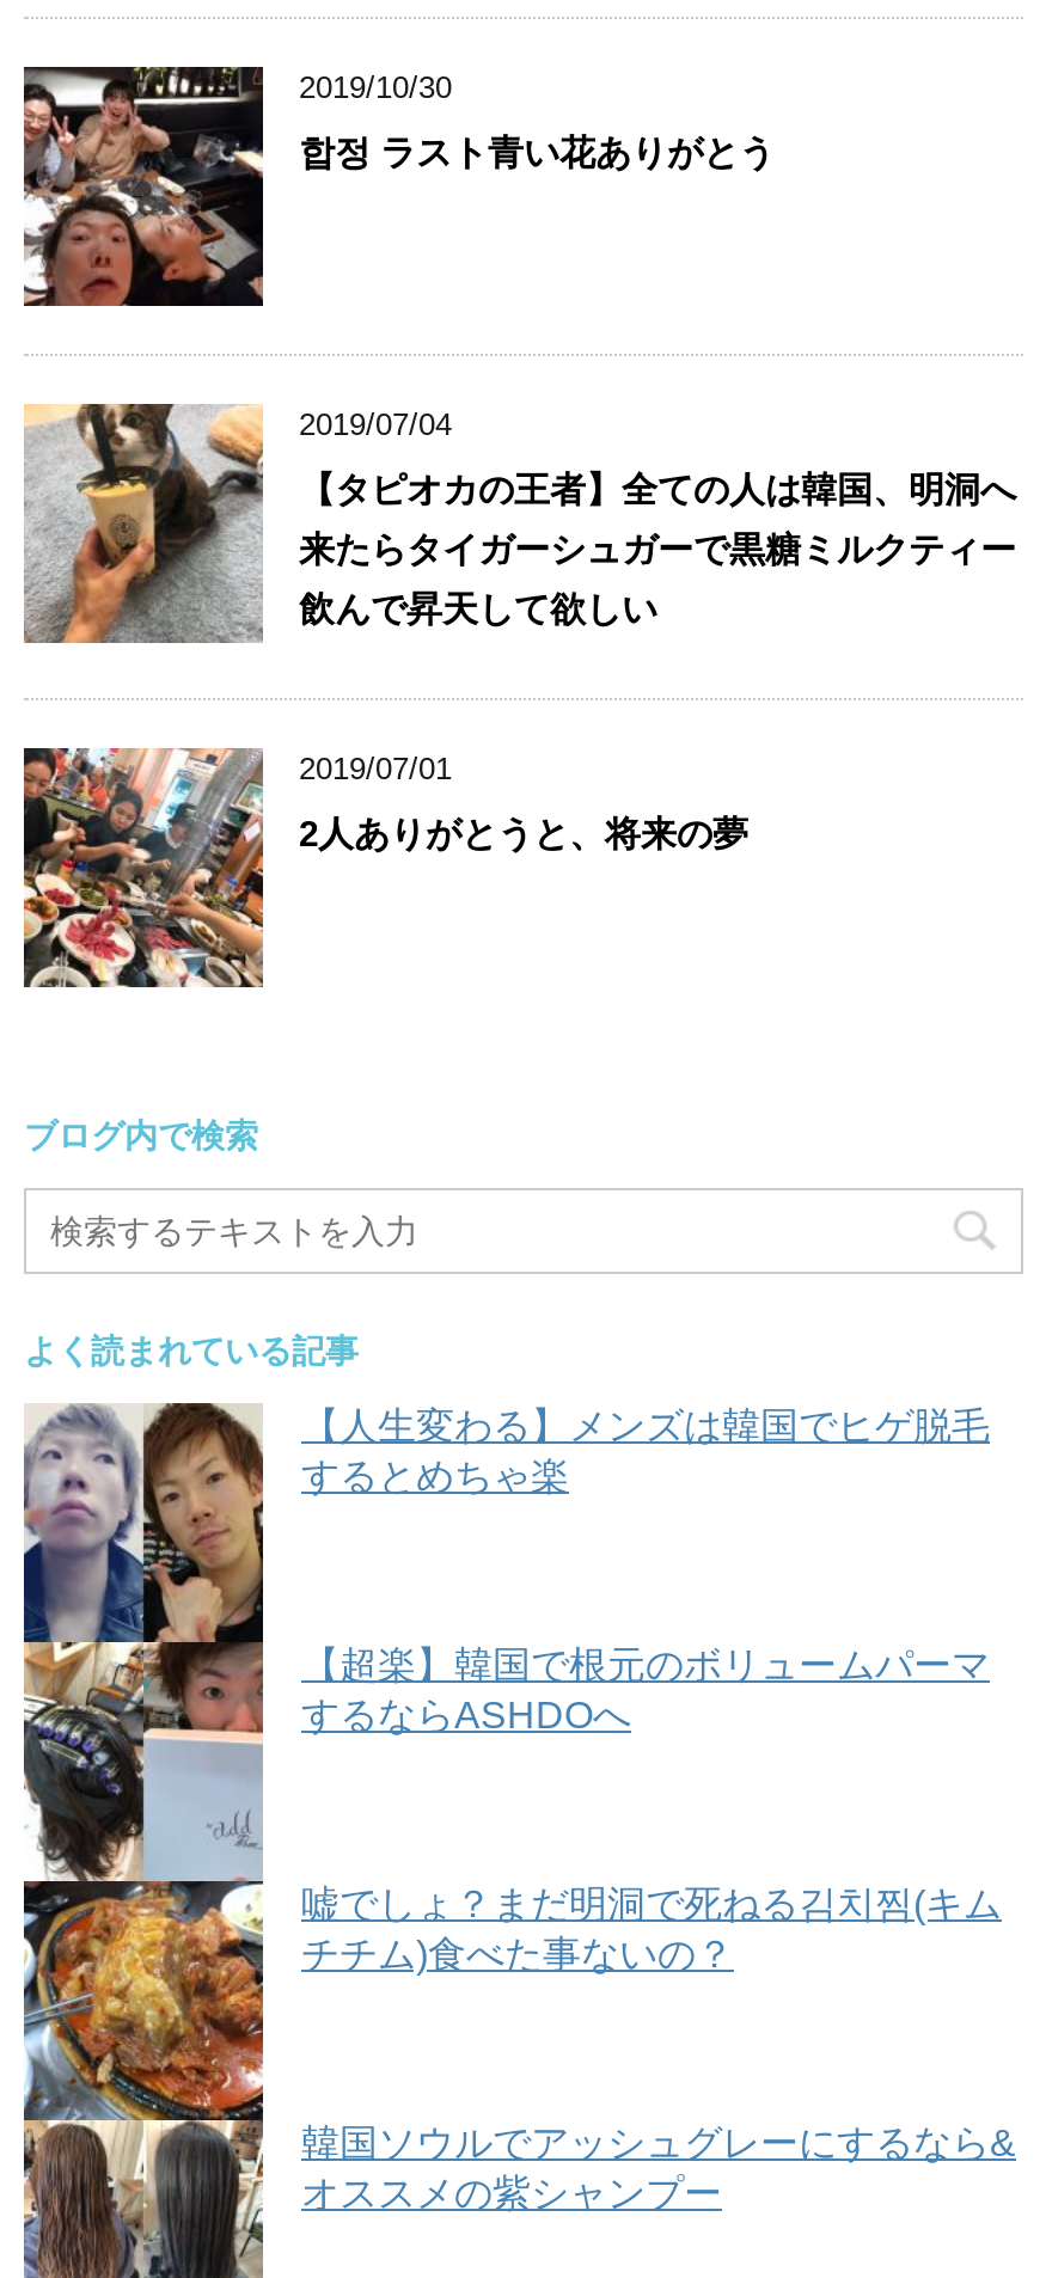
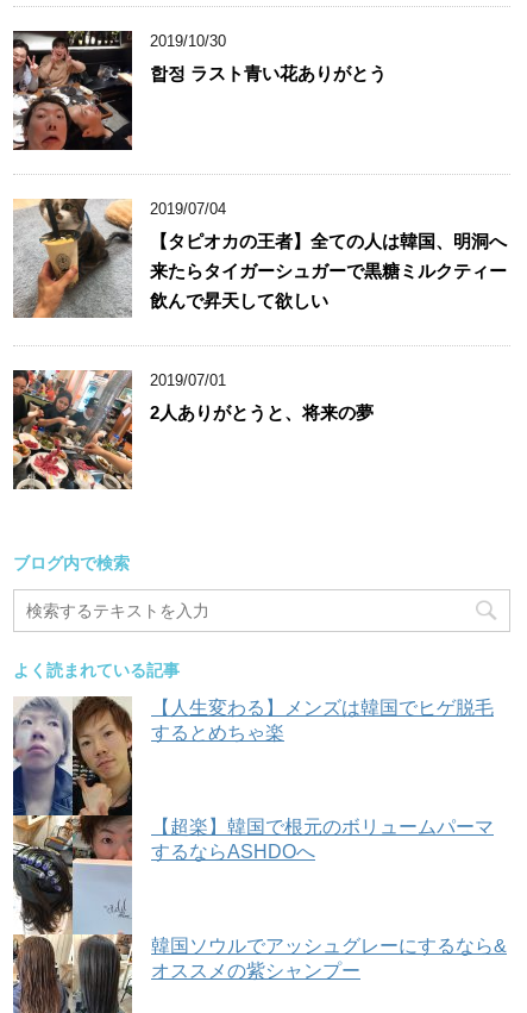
- [image]
- 嘘でしょ？まだ明洞で死ねる김치찜(キム
- チチム)食べた事ないの？
